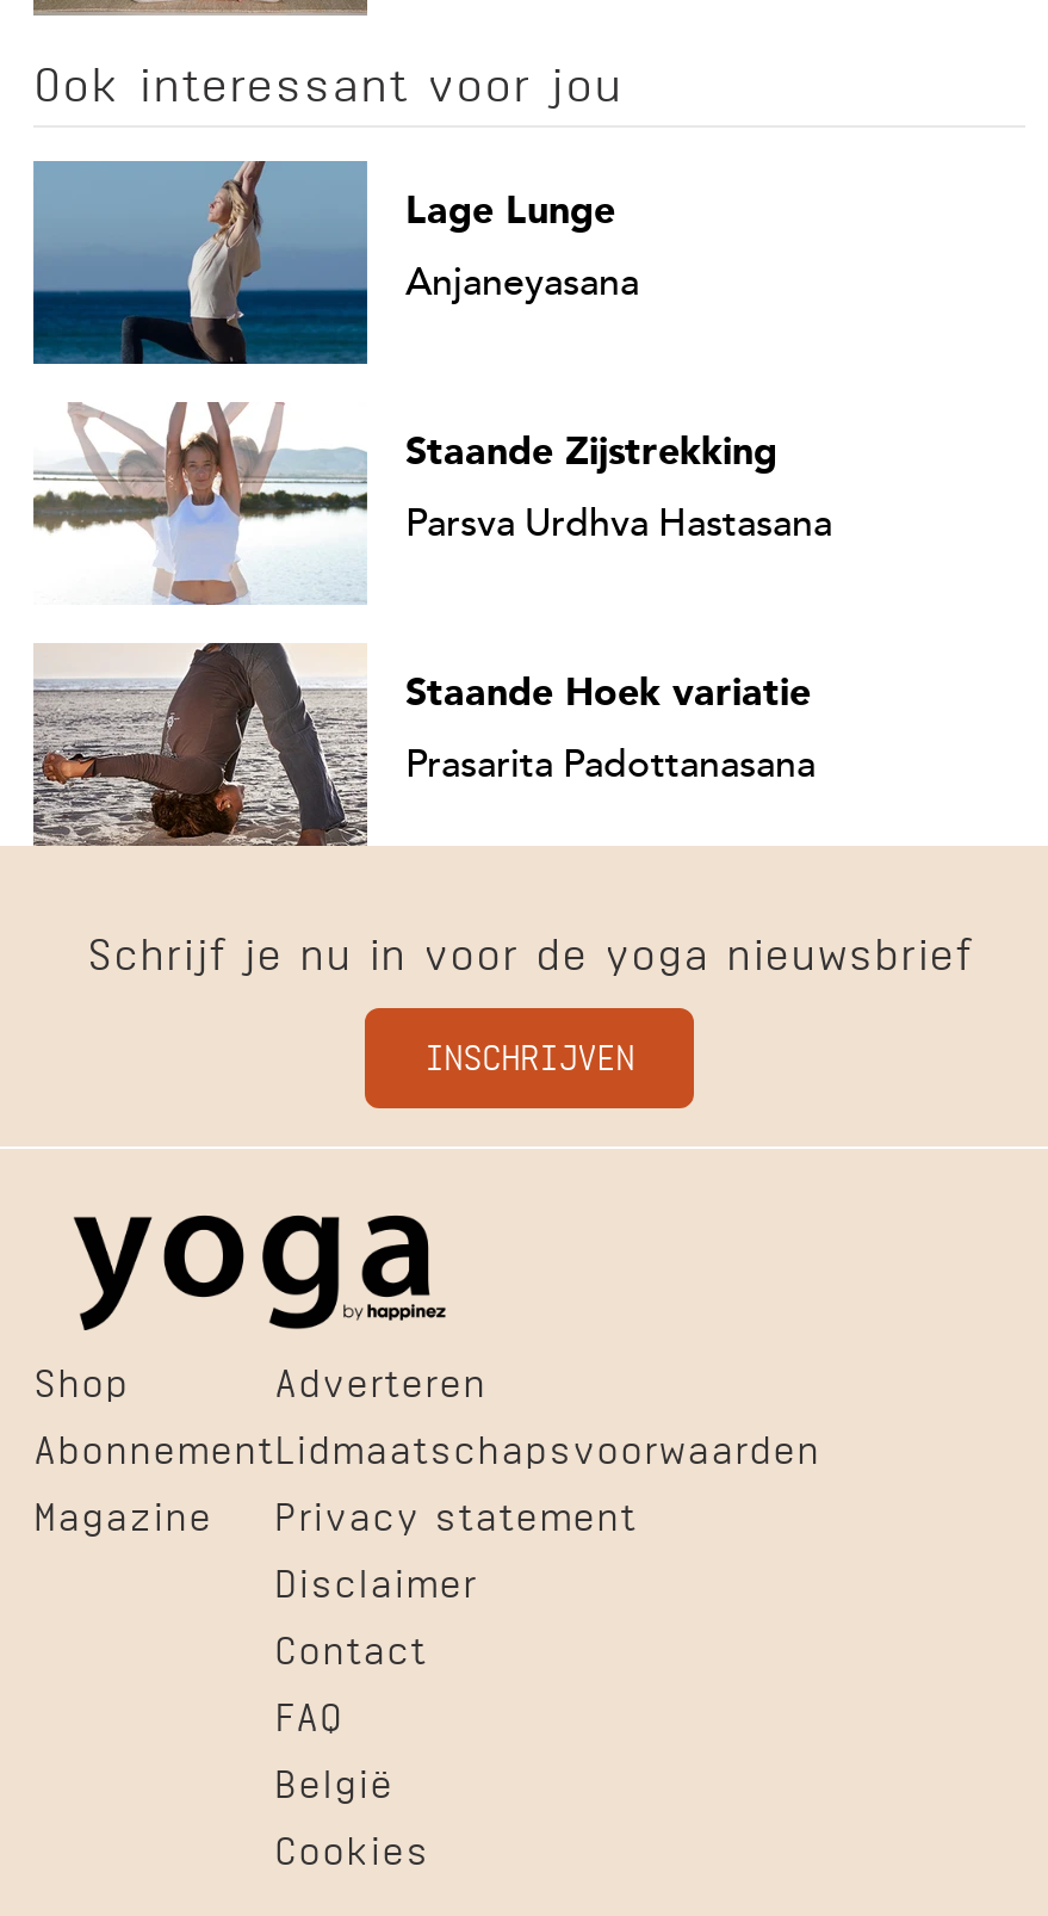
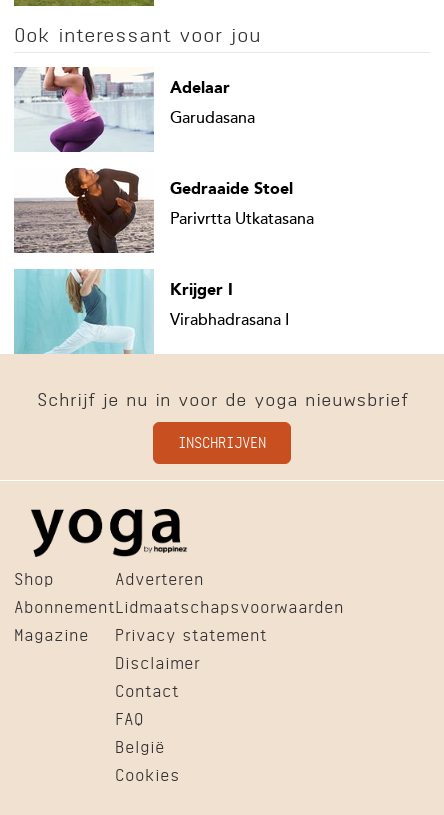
- [image]
- Lage Lunge
+ [image]
+ Adelaar

- Anjaneyasana
+ Garudasana

- [image]
- Staande Zijstrekking
+ [image]
+ Gedraaide Stoel

- Parsva Urdhva Hastasana
+ Parivrtta Utkatasana

- [image]
- Staande Hoek variatie
+ [image]
+ Krijger I

- Prasarita Padottanasana
+ Virabhadrasana I
